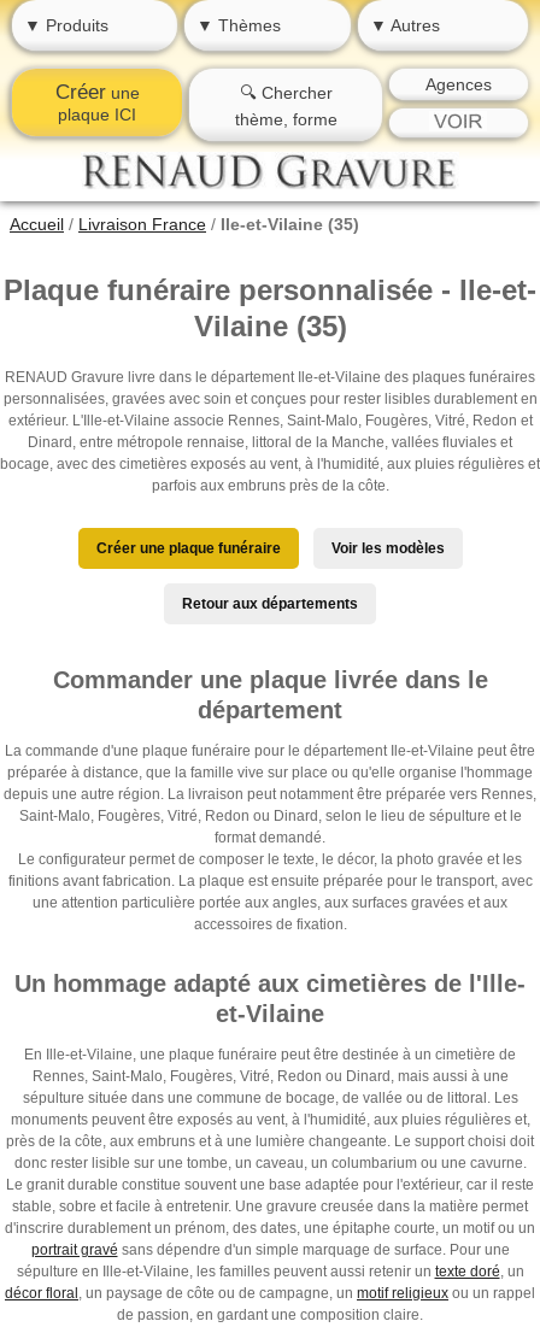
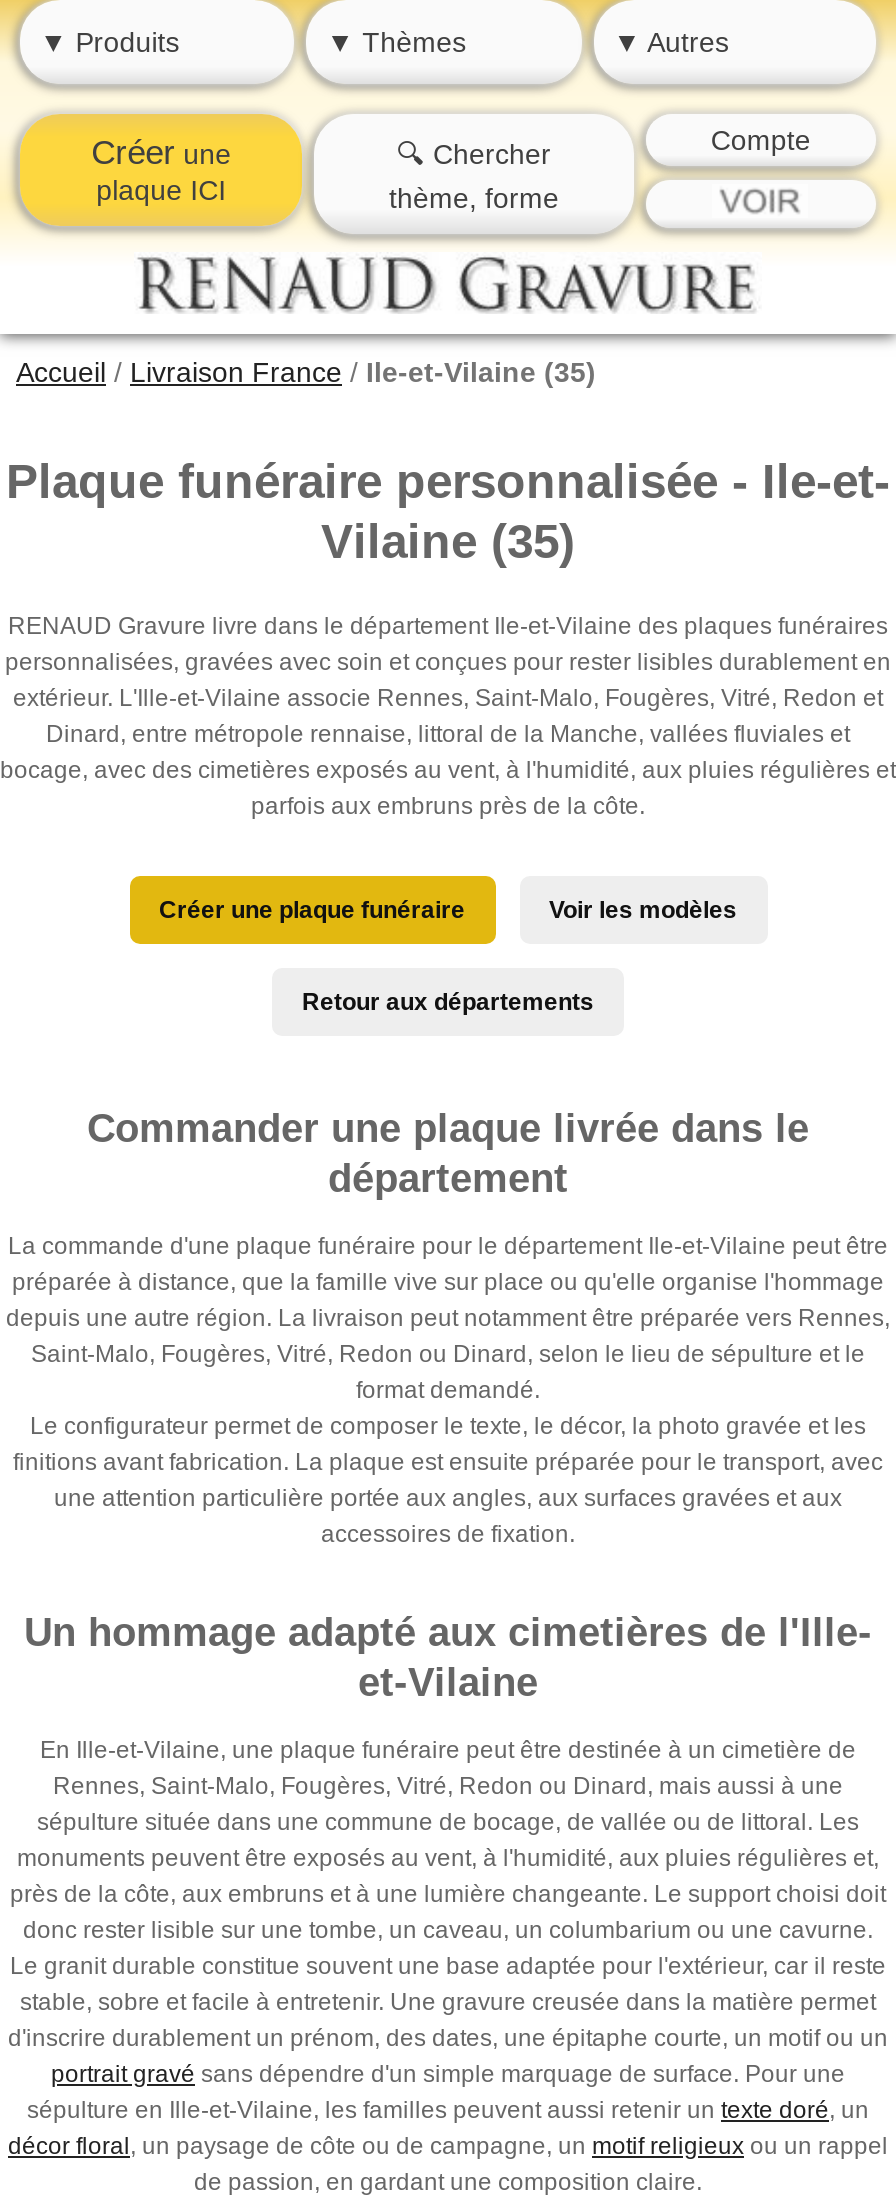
- Agences
+ Compte
